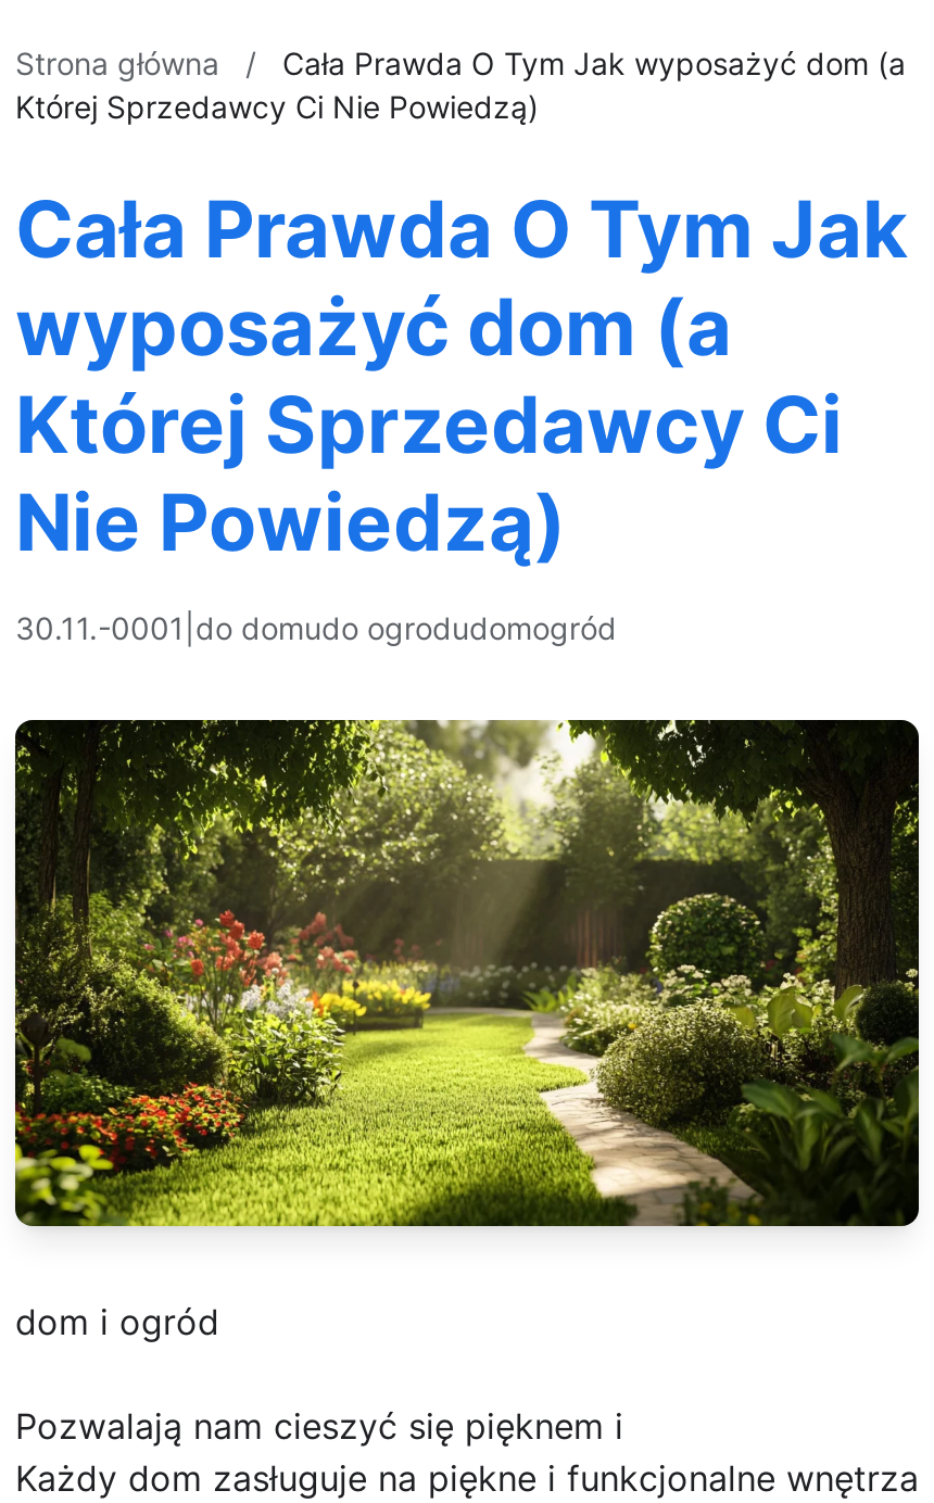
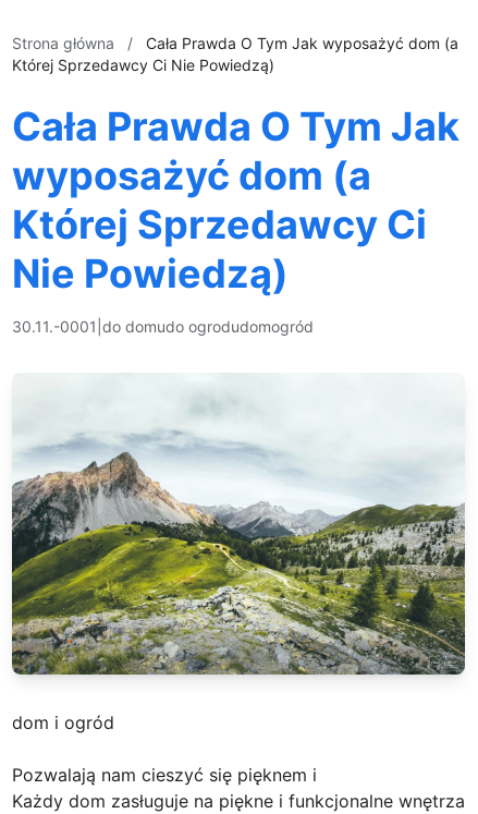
- [image]
+ [image]
